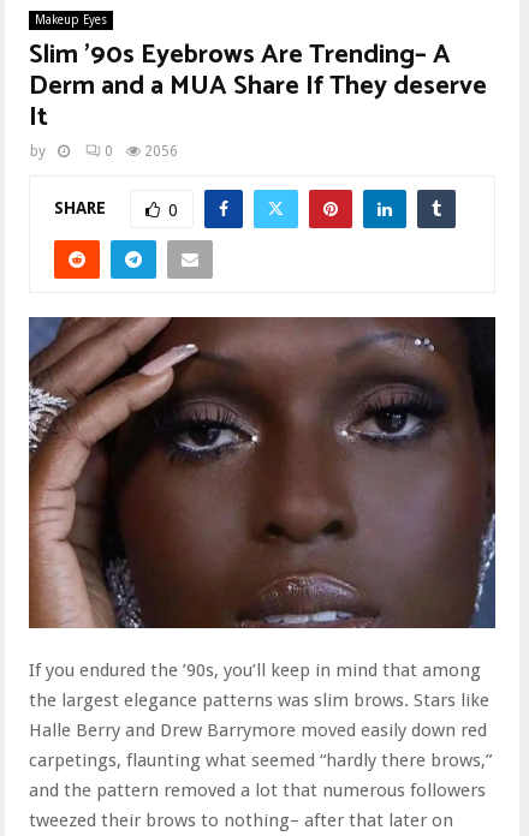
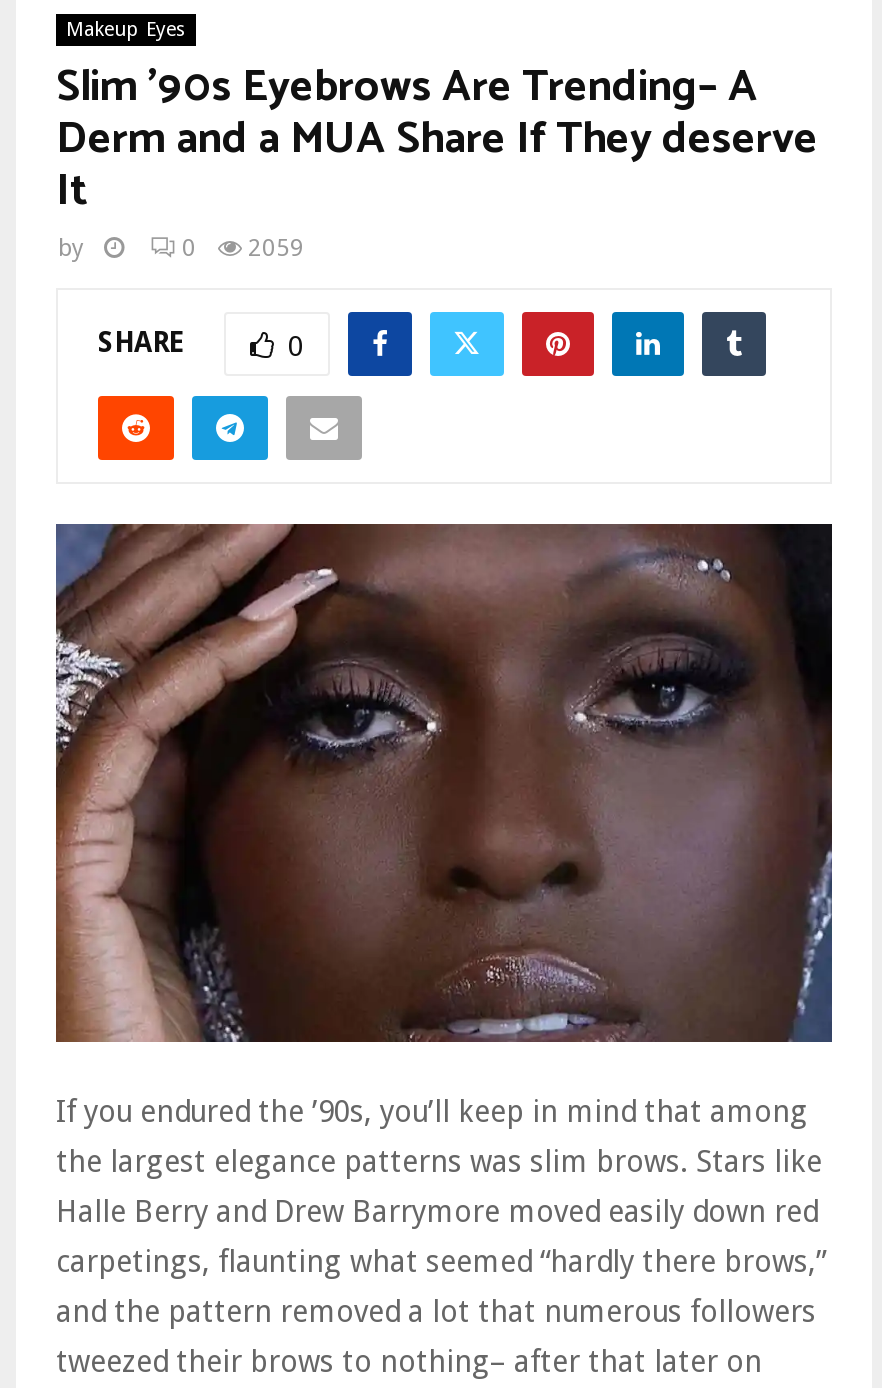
- 0 2056
+ 0 2059
